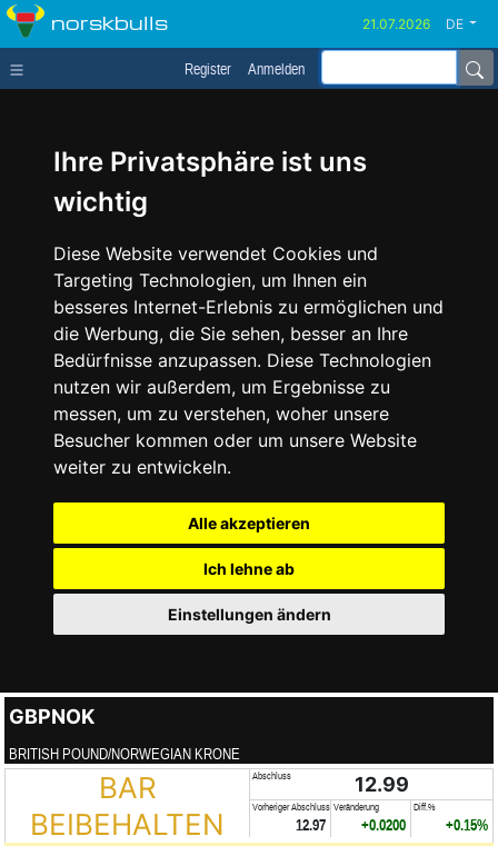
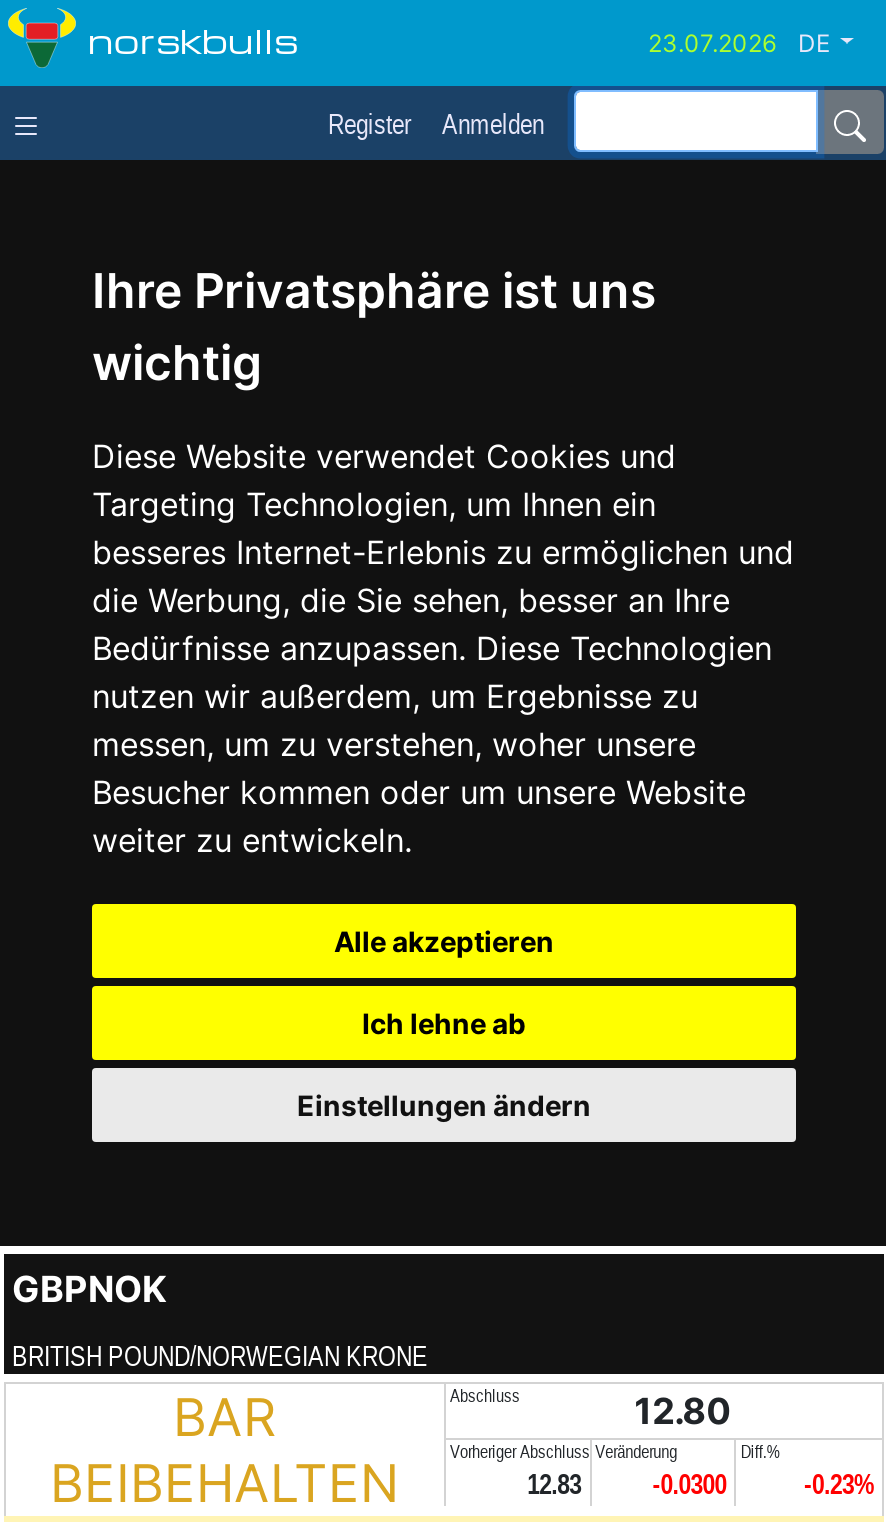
- 12.99
+ 12.80

- 12.97
+ 12.83

- +0.0200
+ -0.0300

- +0.15%
+ -0.23%
